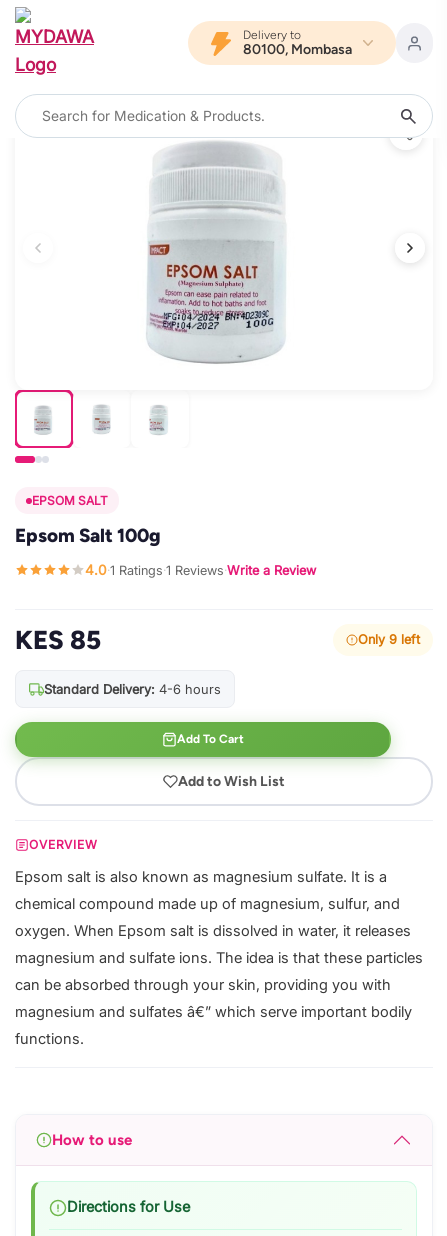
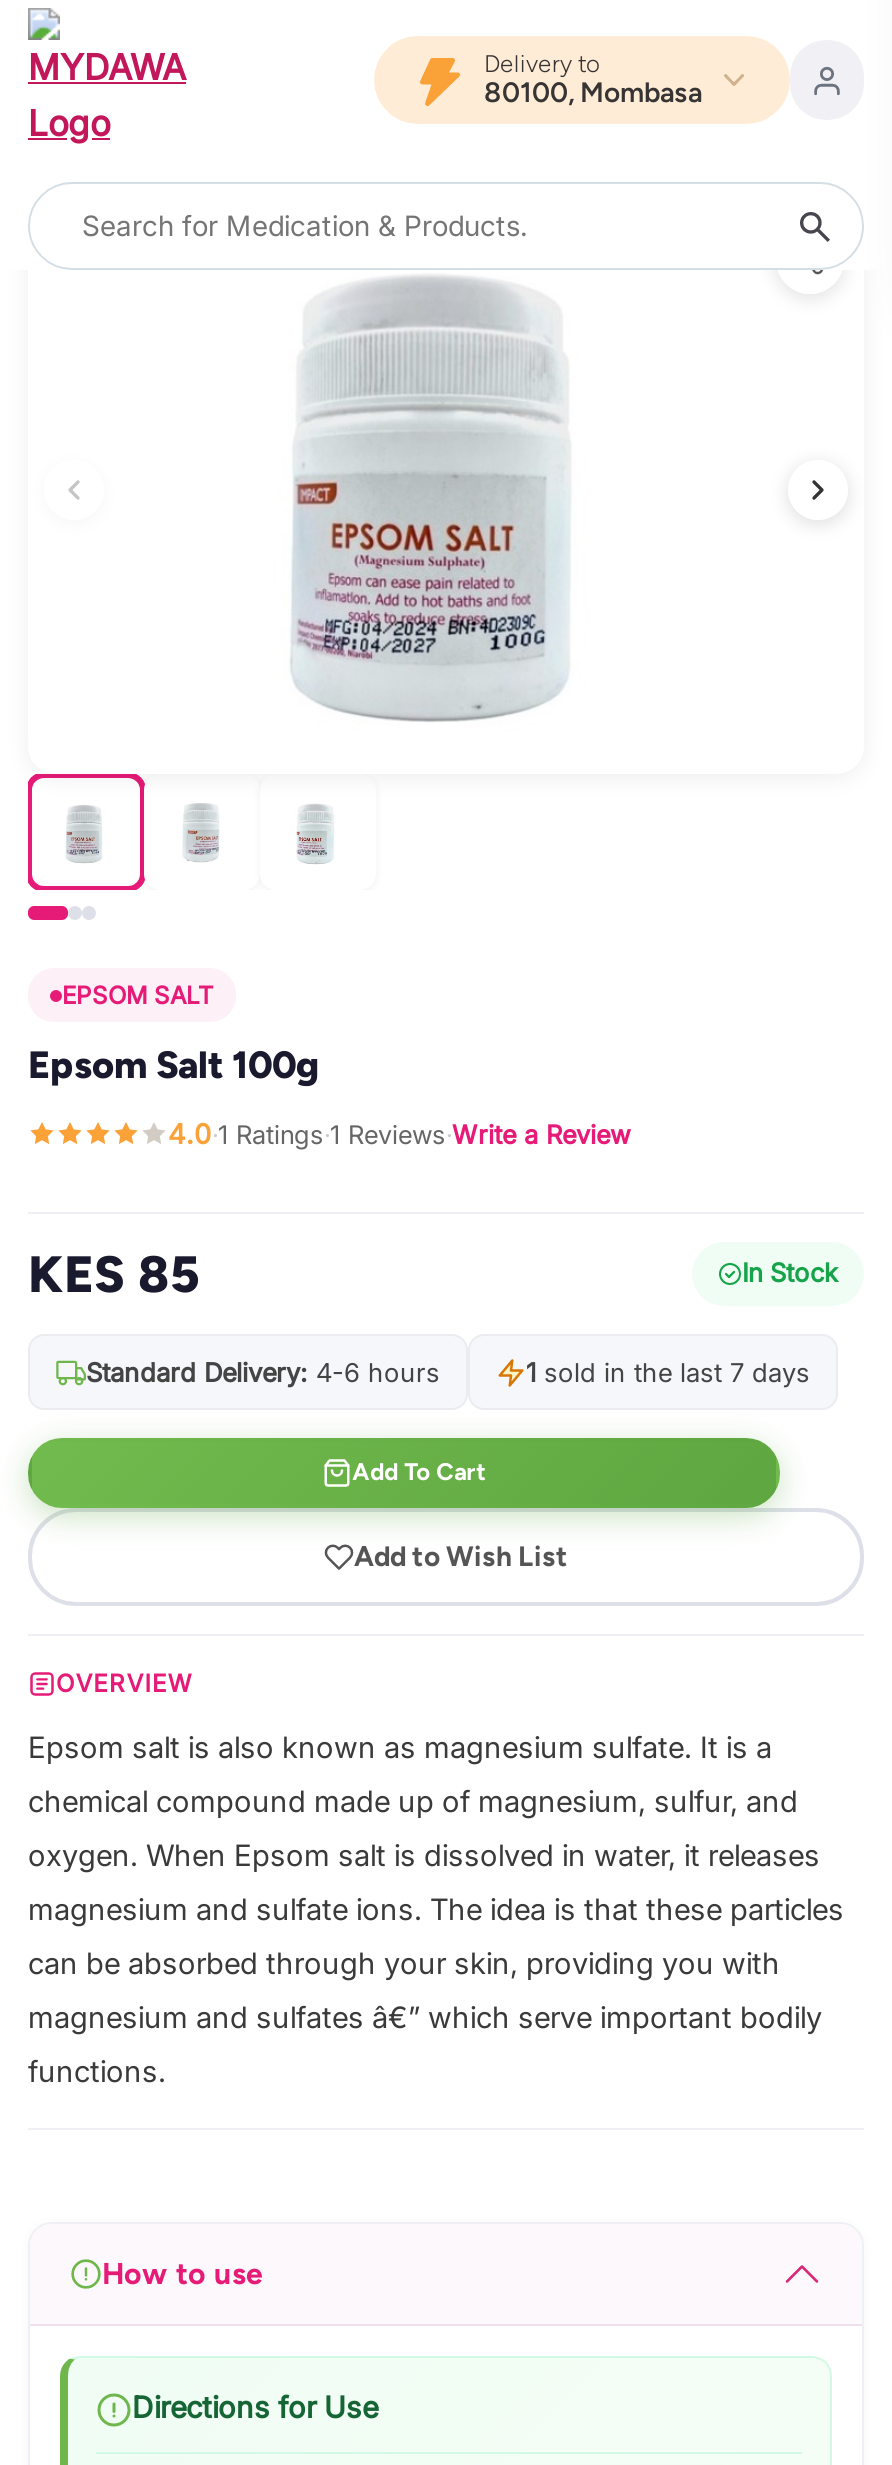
- Only 9 left
+ In Stock

+ 1 sold in the last 7 days
